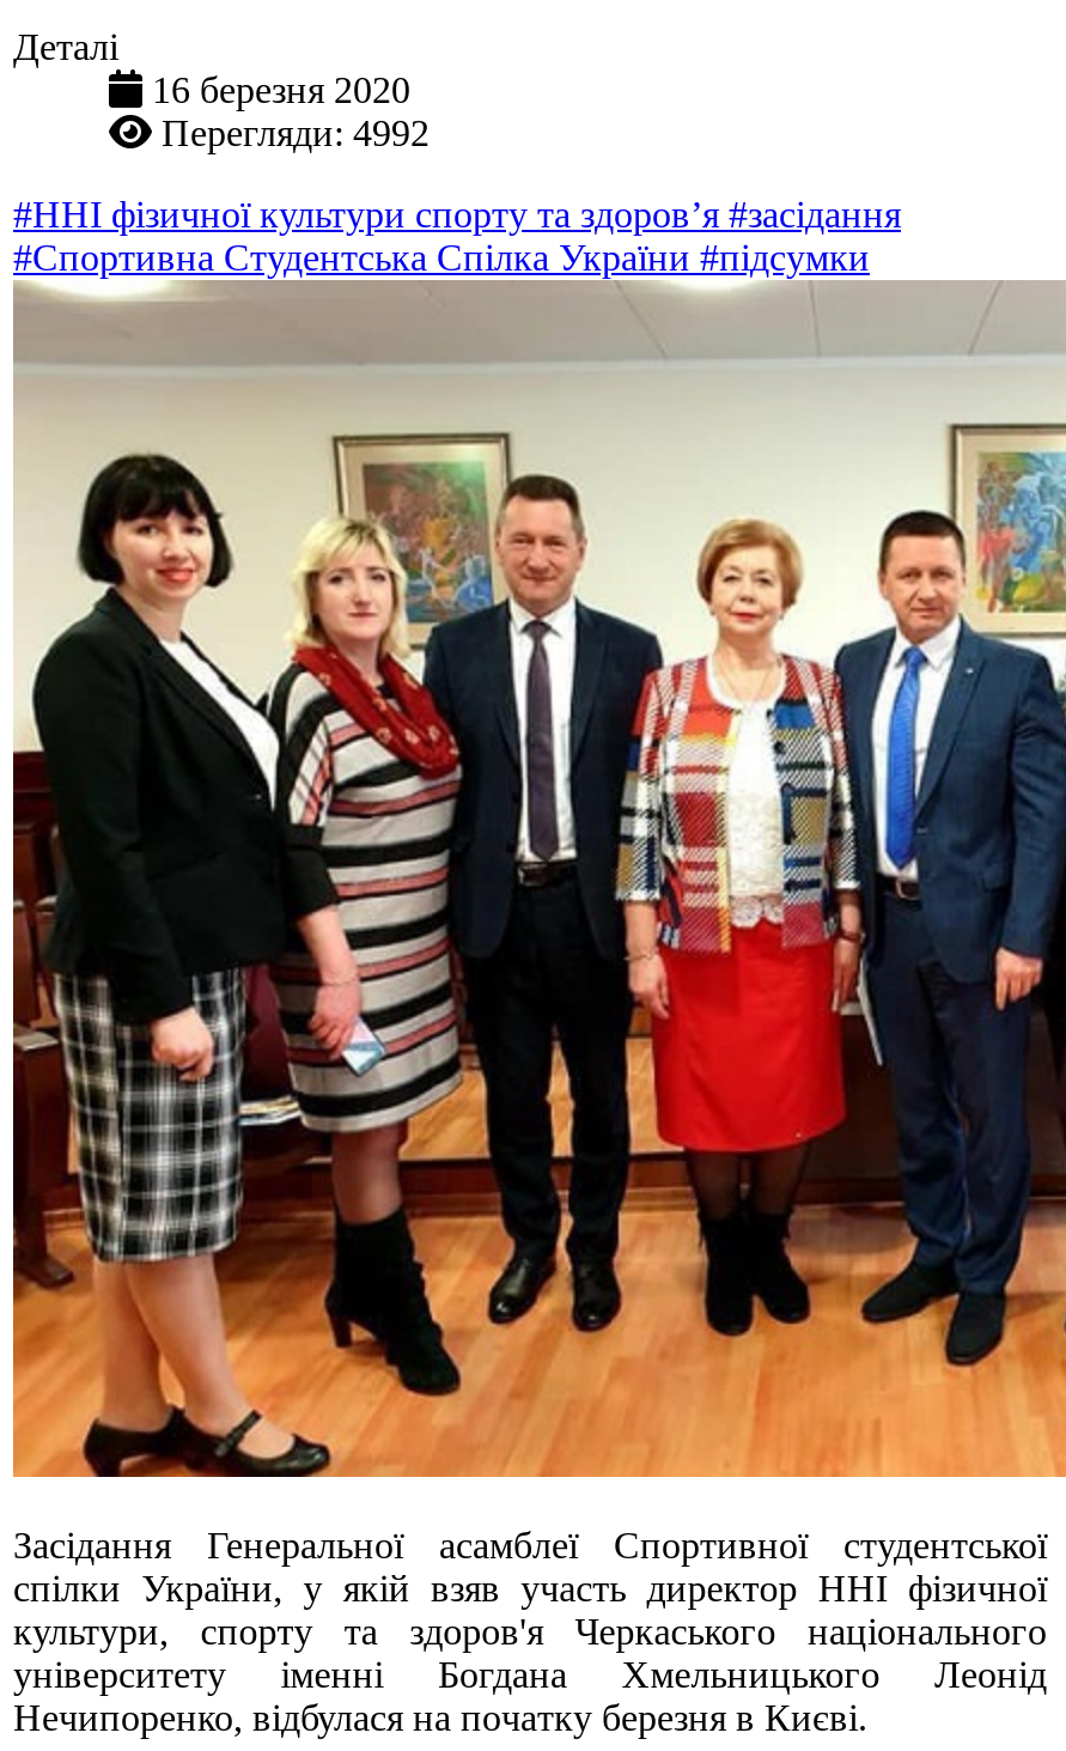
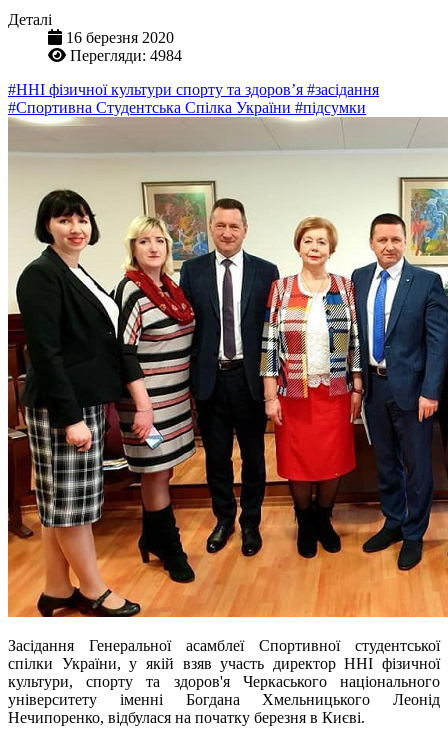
- Перегляди: 4992
+ Перегляди: 4984
